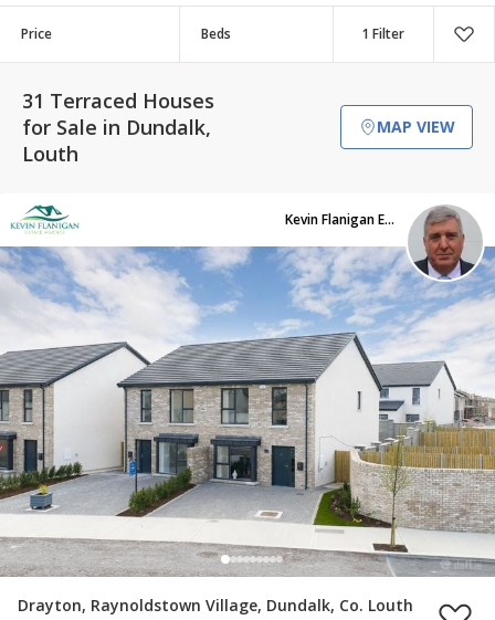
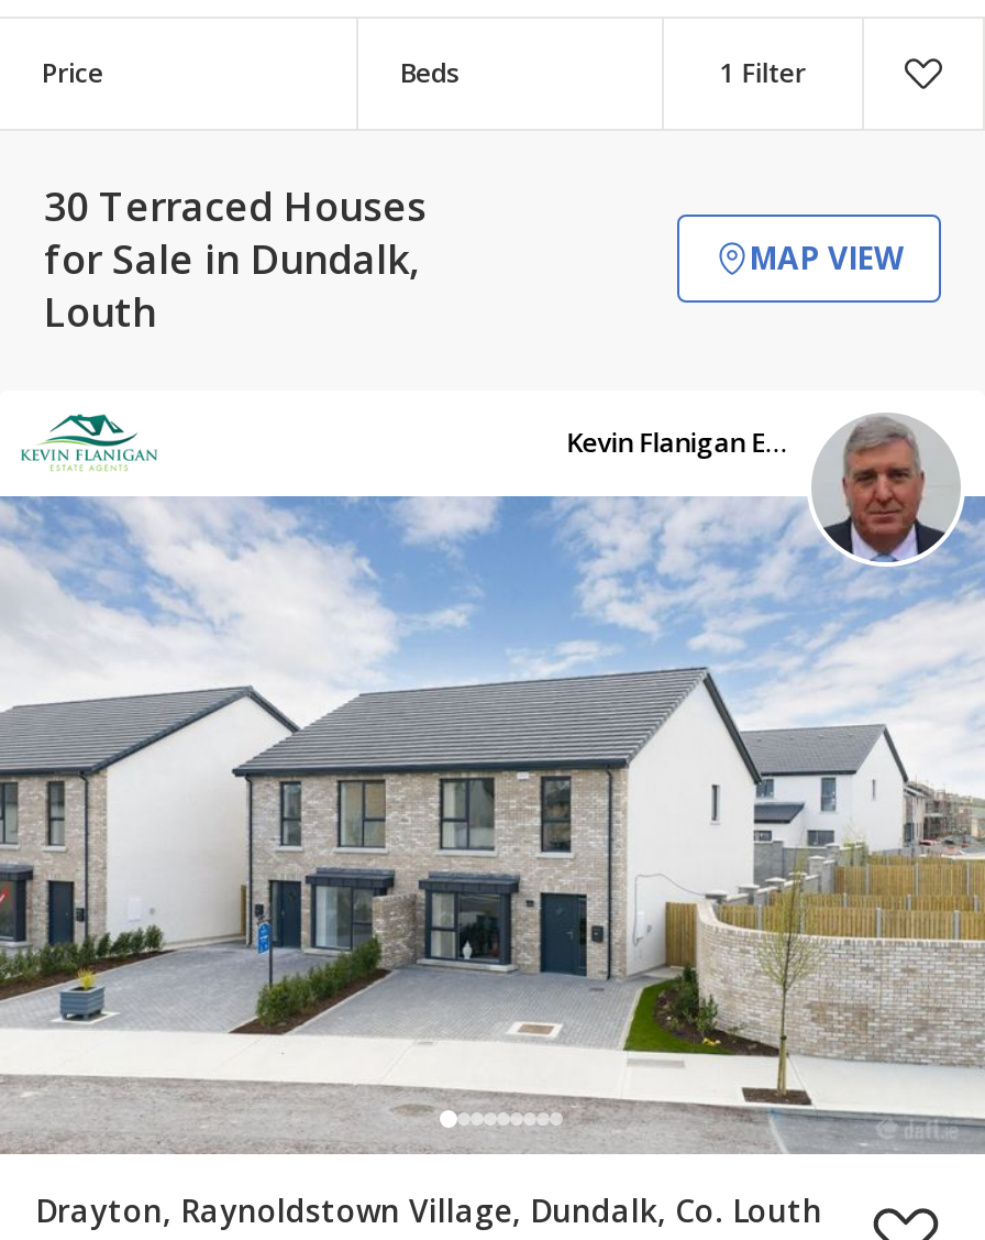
- 31 Terraced Houses
+ 30 Terraced Houses
